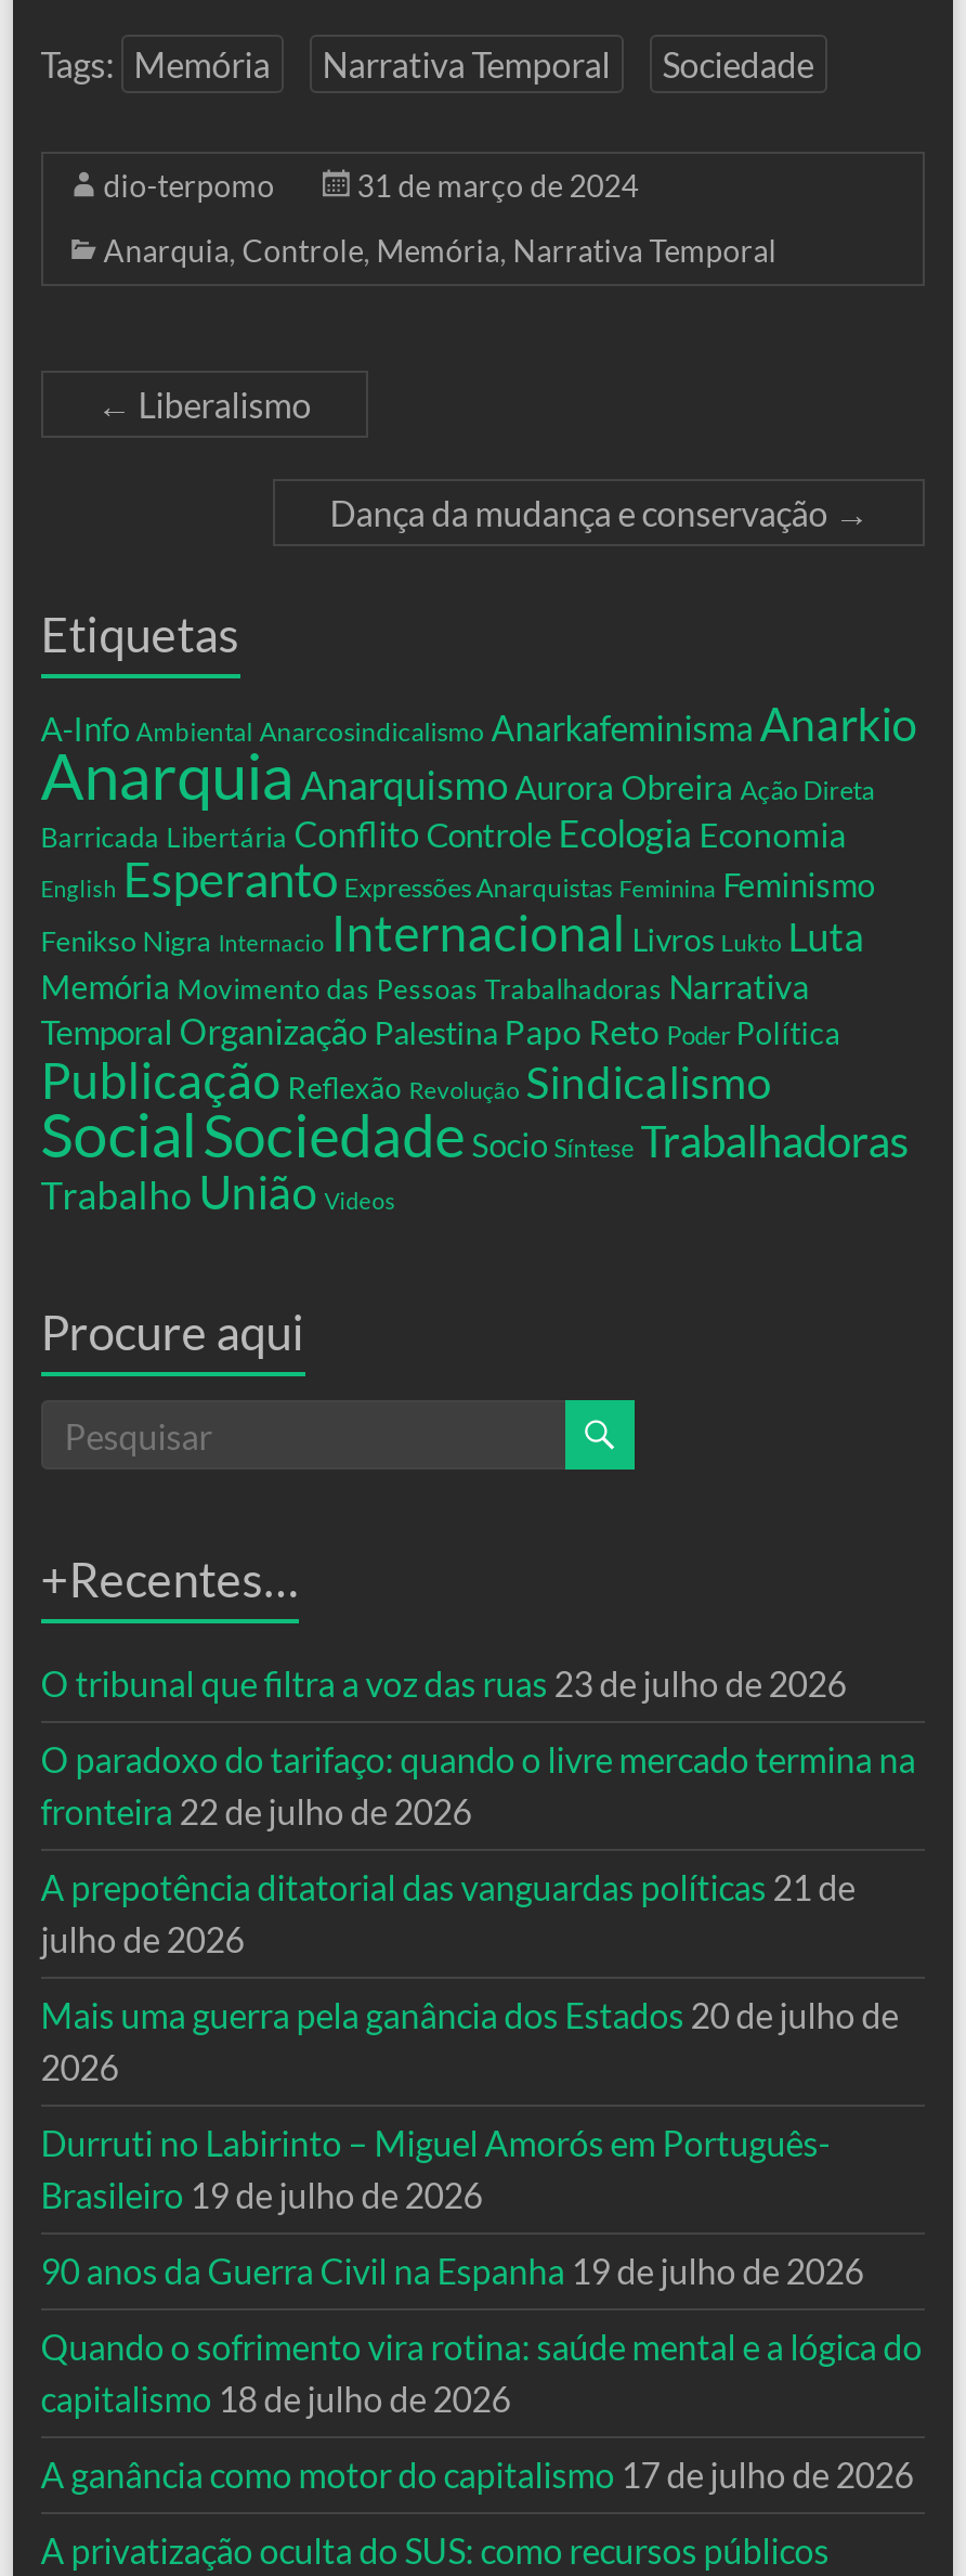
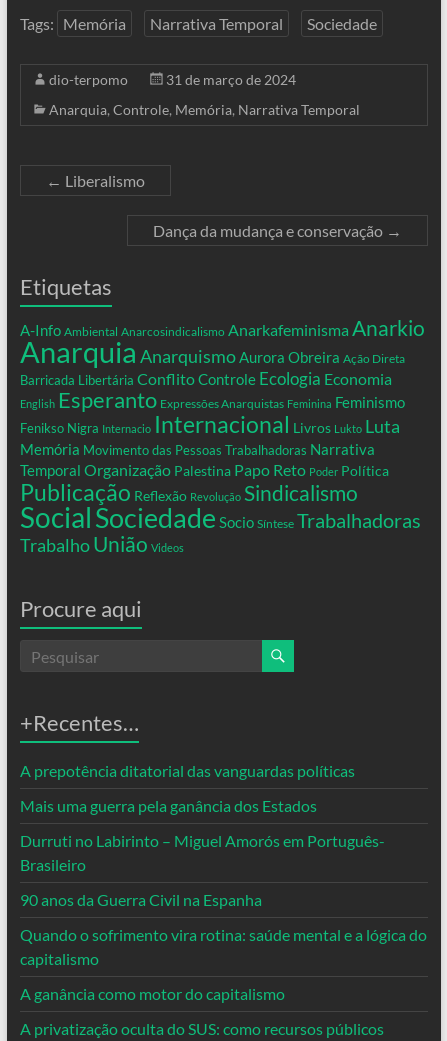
- O tribunal que filtra a voz das ruas 23 de julho de 2026
- O paradoxo do tarifaço: quando o livre mercado termina na
- fronteira 22 de julho de 2026
- A prepotência ditatorial das vanguardas políticas 21 de
- julho de 2026
- Mais uma guerra pela ganância dos Estados 20 de julho de
- 2026
+ A prepotência ditatorial das vanguardas políticas
+ Mais uma guerra pela ganância dos Estados

- Brasileiro 19 de julho de 2026
+ Brasileiro

- 90 anos da Guerra Civil na Espanha 19 de julho de 2026
+ 90 anos da Guerra Civil na Espanha

- capitalismo 18 de julho de 2026
+ capitalismo

- A ganância como motor do capitalismo 17 de julho de 2026
+ A ganância como motor do capitalismo
